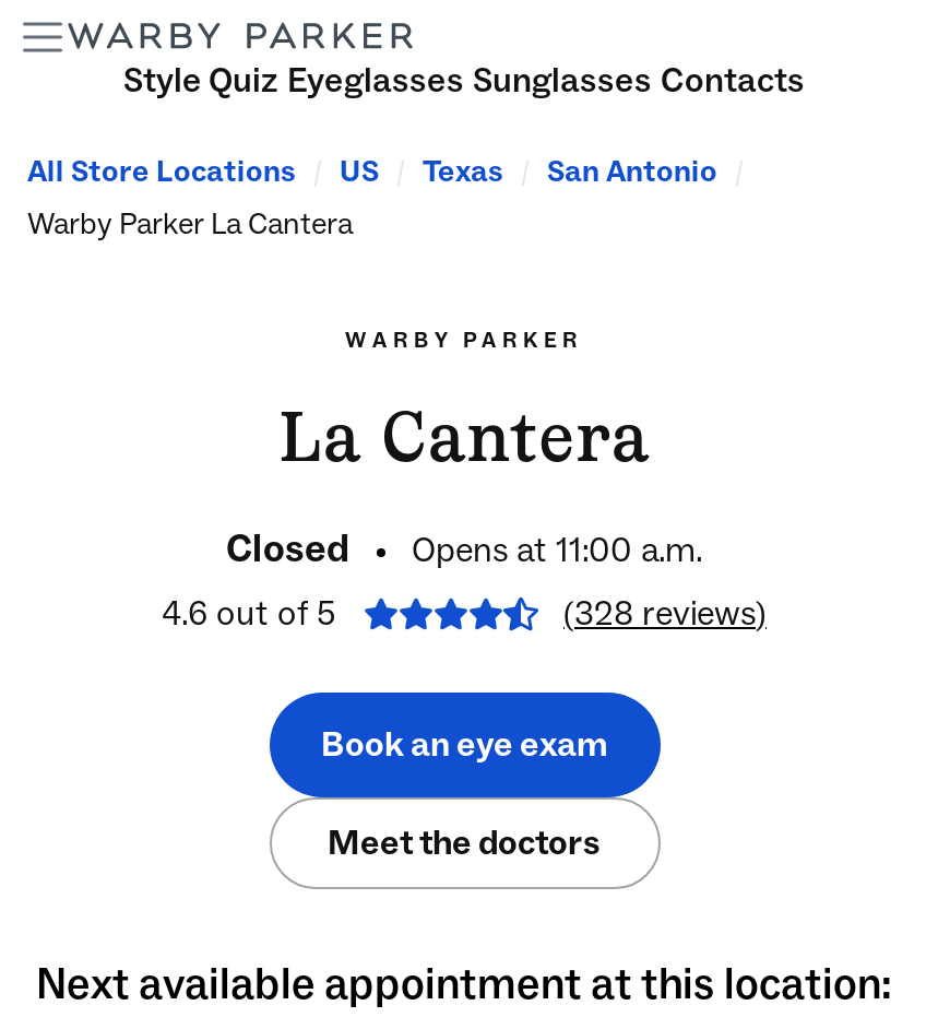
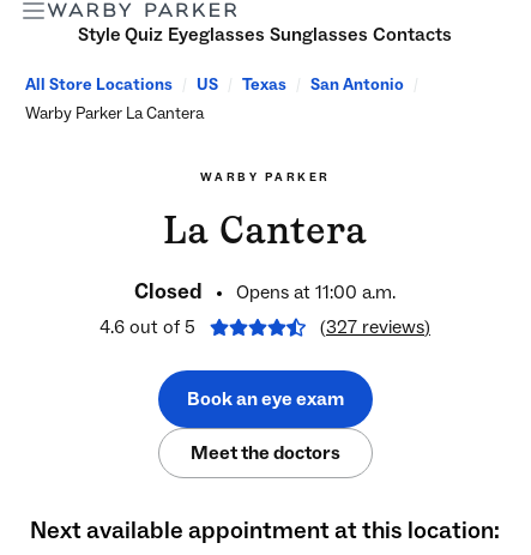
- (328 reviews)
+ (327 reviews)
